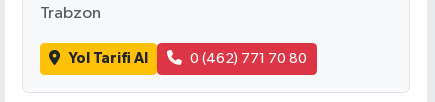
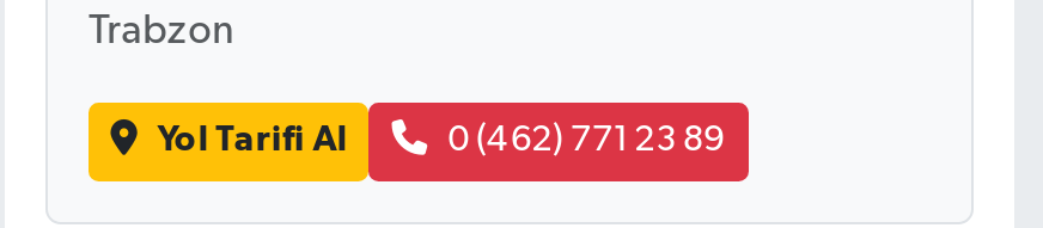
- 0 (462) 771 70 80
+ 0 (462) 771 23 89
